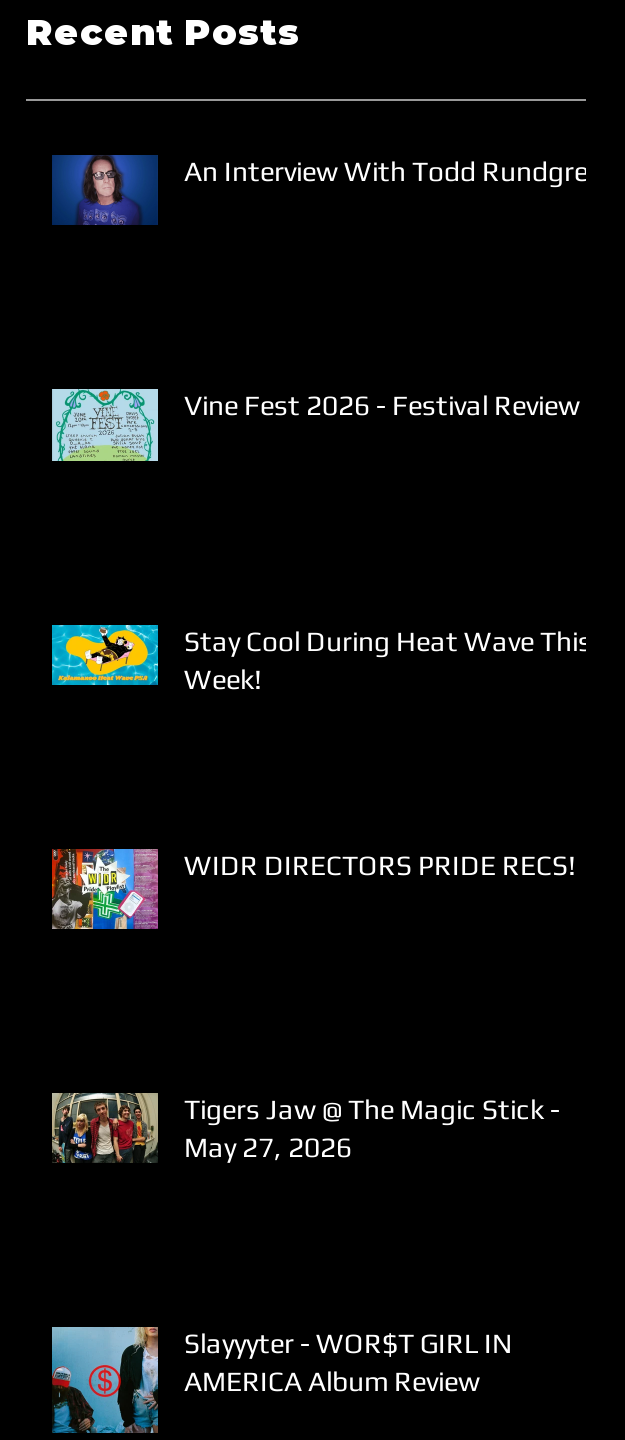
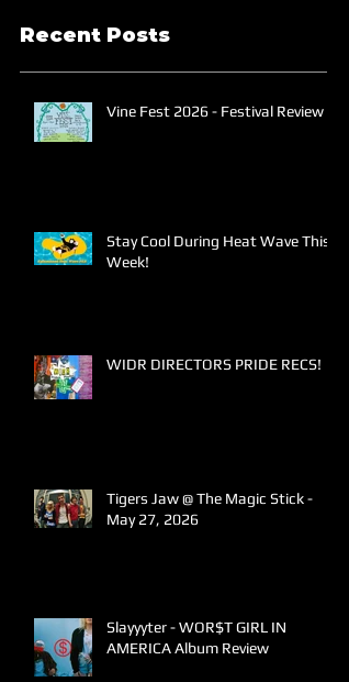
- [image]
- An Interview With Todd Rundgren
